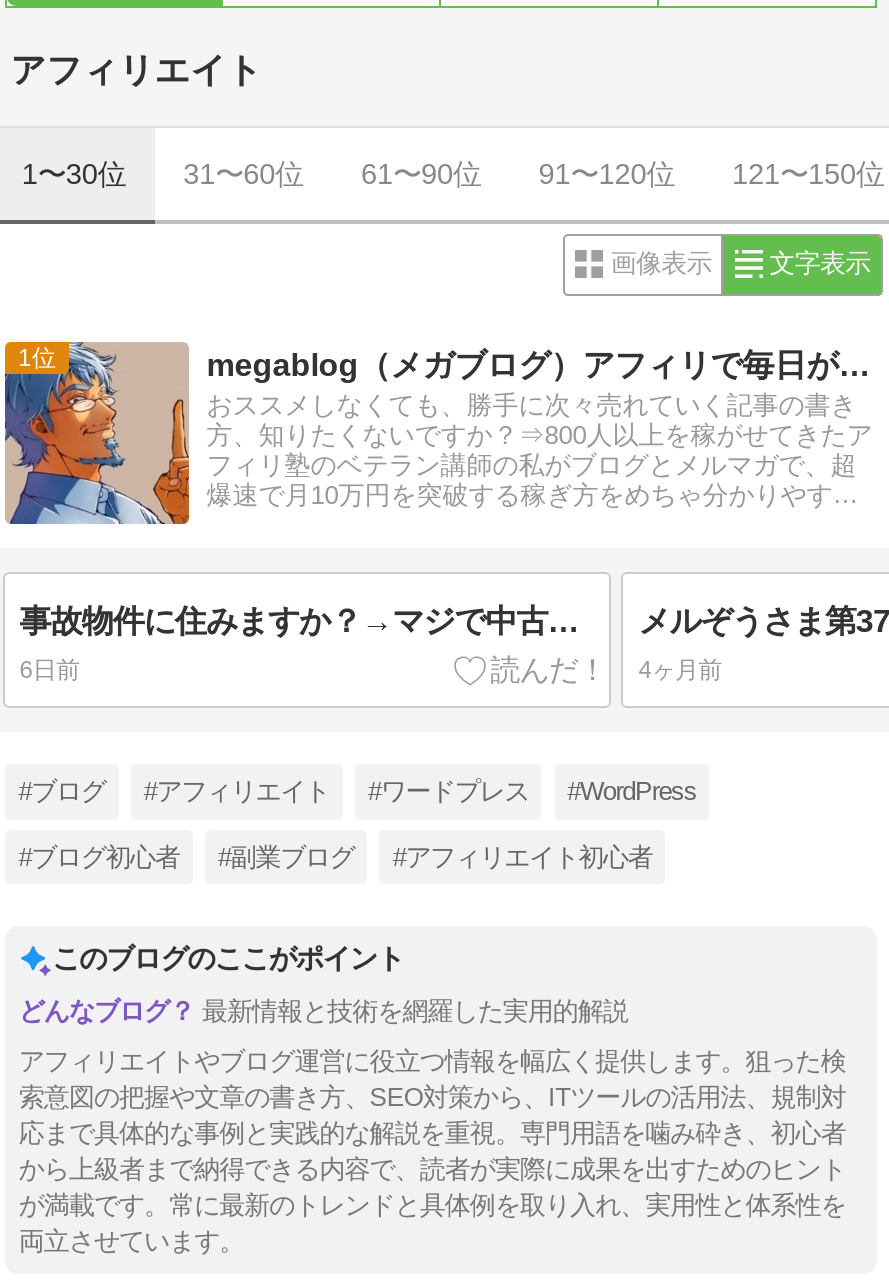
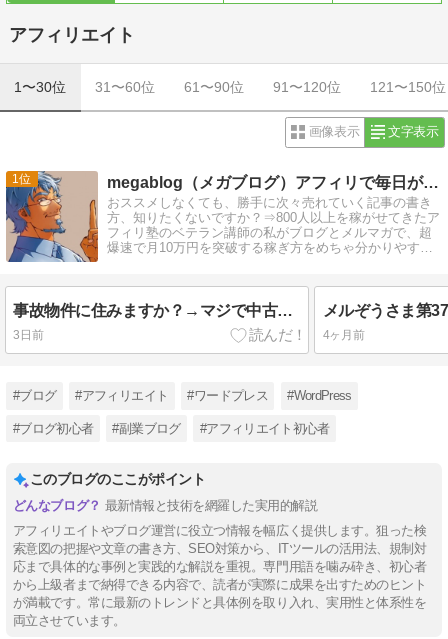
- 6日前
+ 3日前
